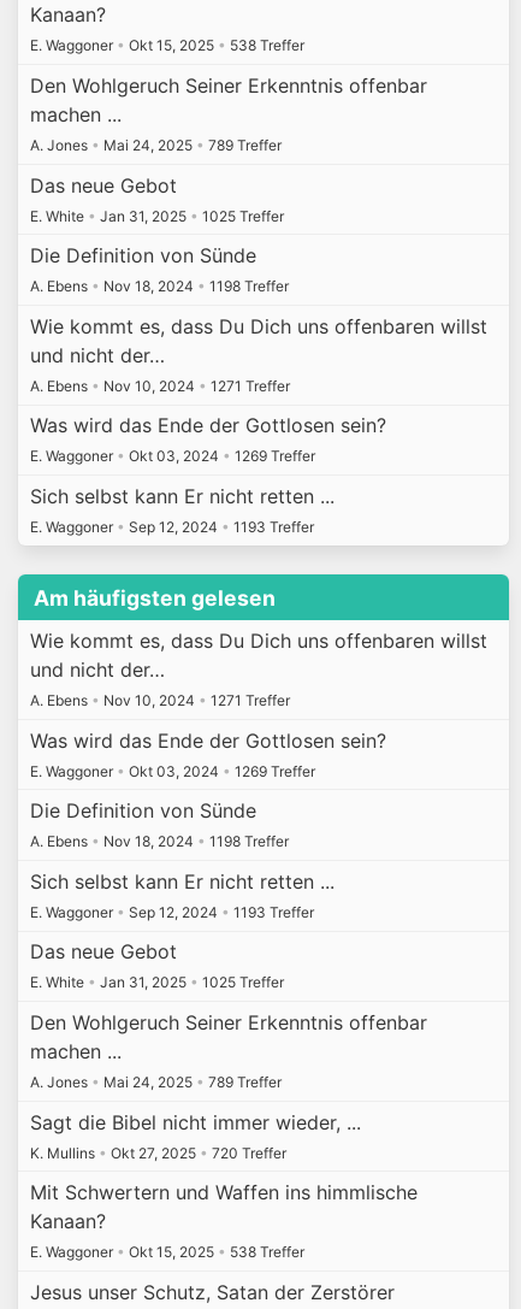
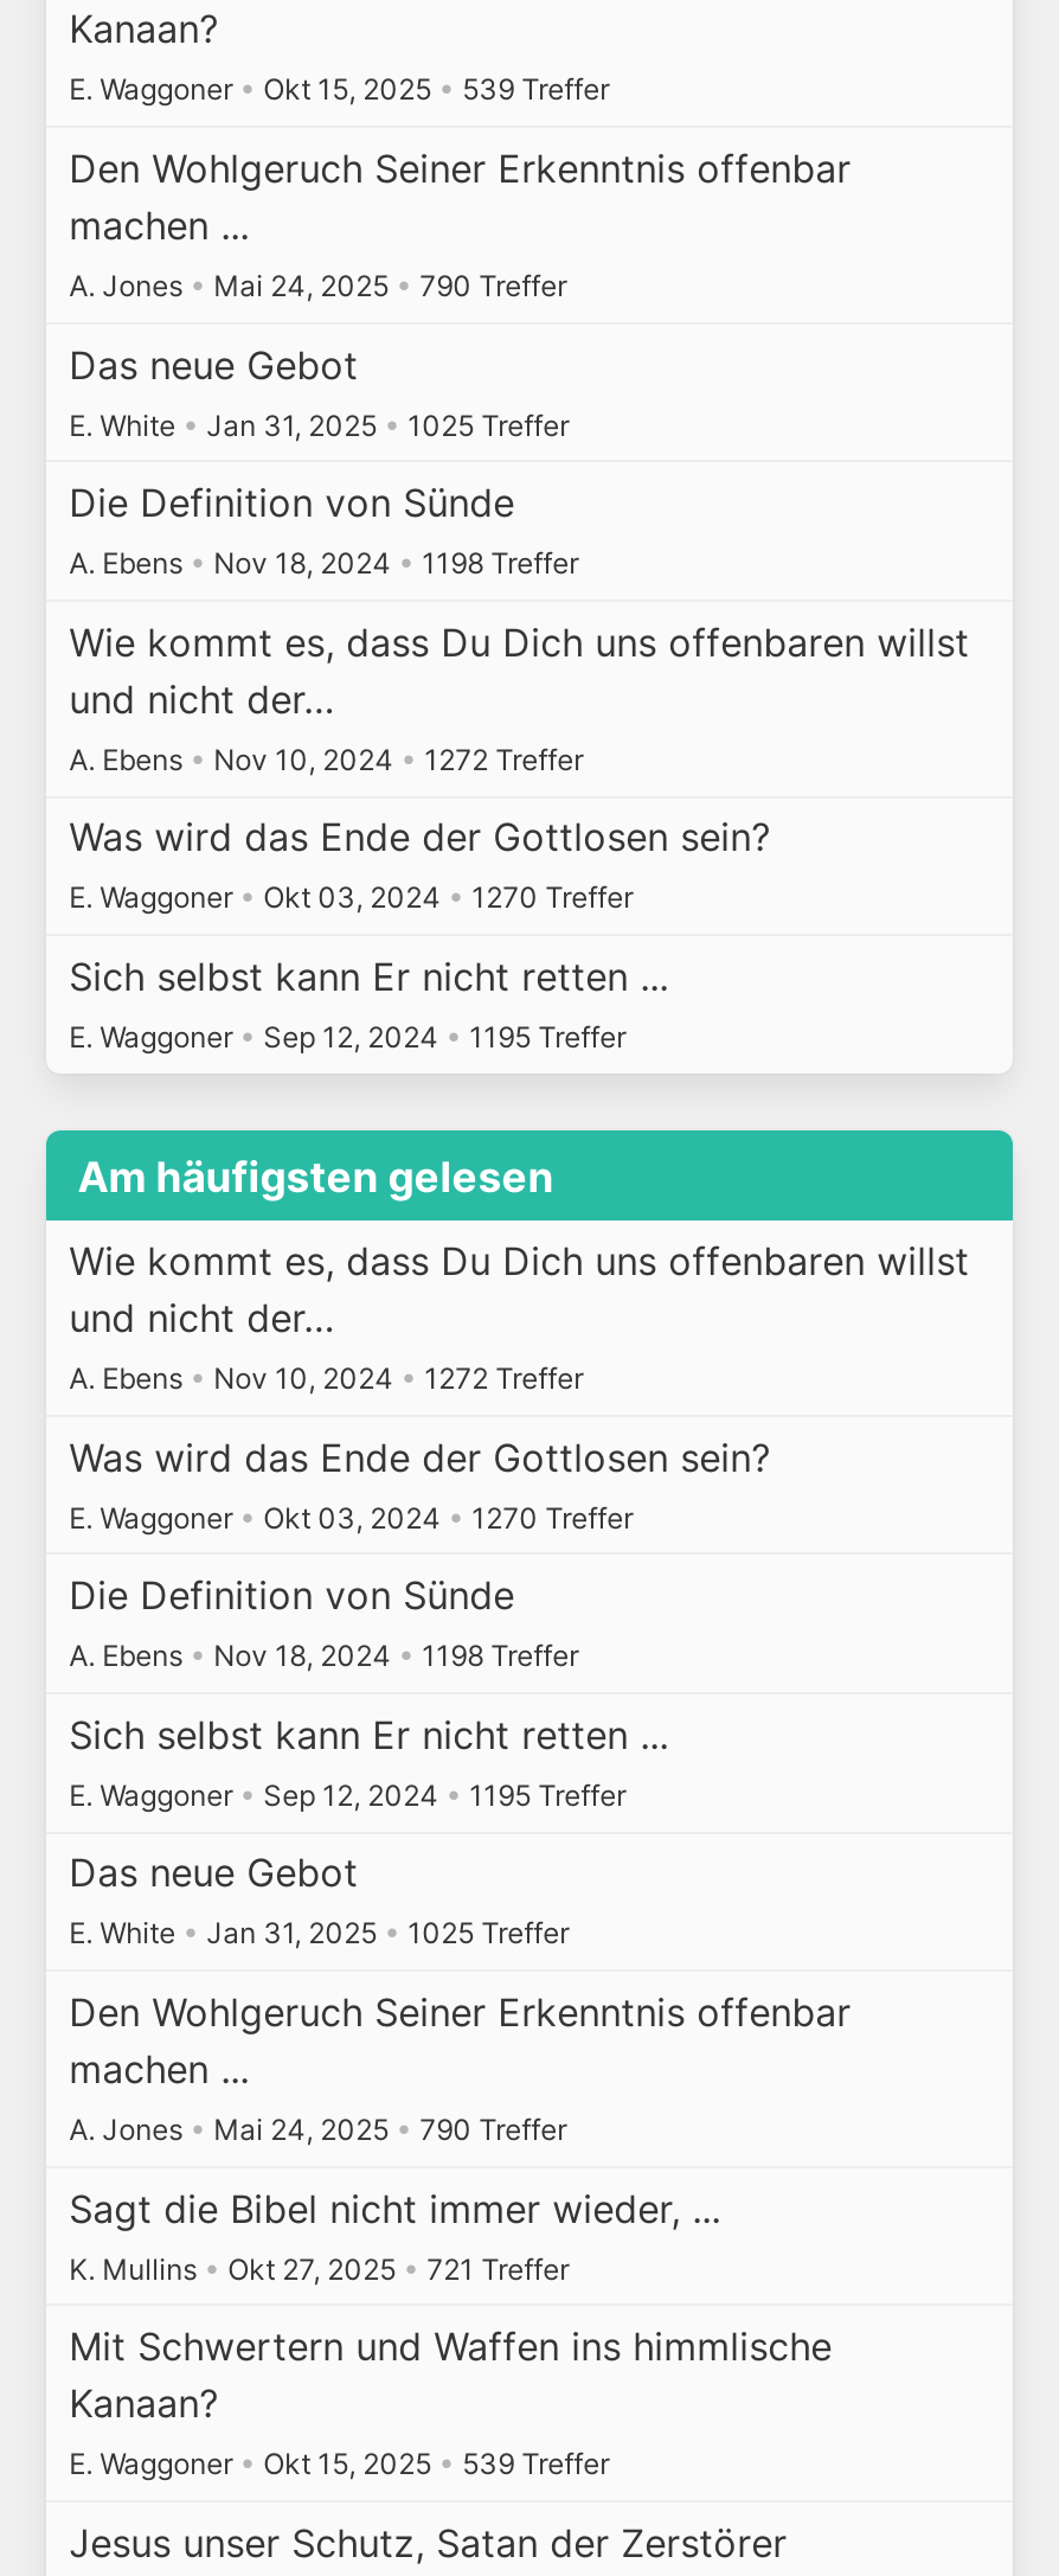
- E. Waggoner • Okt 15, 2025 • 538 Treffer
+ E. Waggoner • Okt 15, 2025 • 539 Treffer

- A. Jones • Mai 24, 2025 • 789 Treffer
+ A. Jones • Mai 24, 2025 • 790 Treffer

- A. Ebens • Nov 10, 2024 • 1271 Treffer
+ A. Ebens • Nov 10, 2024 • 1272 Treffer

- E. Waggoner • Okt 03, 2024 • 1269 Treffer
+ E. Waggoner • Okt 03, 2024 • 1270 Treffer

- E. Waggoner • Sep 12, 2024 • 1193 Treffer
+ E. Waggoner • Sep 12, 2024 • 1195 Treffer

- A. Ebens • Nov 10, 2024 • 1271 Treffer
+ A. Ebens • Nov 10, 2024 • 1272 Treffer

- E. Waggoner • Okt 03, 2024 • 1269 Treffer
+ E. Waggoner • Okt 03, 2024 • 1270 Treffer

- E. Waggoner • Sep 12, 2024 • 1193 Treffer
+ E. Waggoner • Sep 12, 2024 • 1195 Treffer

- A. Jones • Mai 24, 2025 • 789 Treffer
+ A. Jones • Mai 24, 2025 • 790 Treffer

- K. Mullins • Okt 27, 2025 • 720 Treffer
+ K. Mullins • Okt 27, 2025 • 721 Treffer

- E. Waggoner • Okt 15, 2025 • 538 Treffer
+ E. Waggoner • Okt 15, 2025 • 539 Treffer
